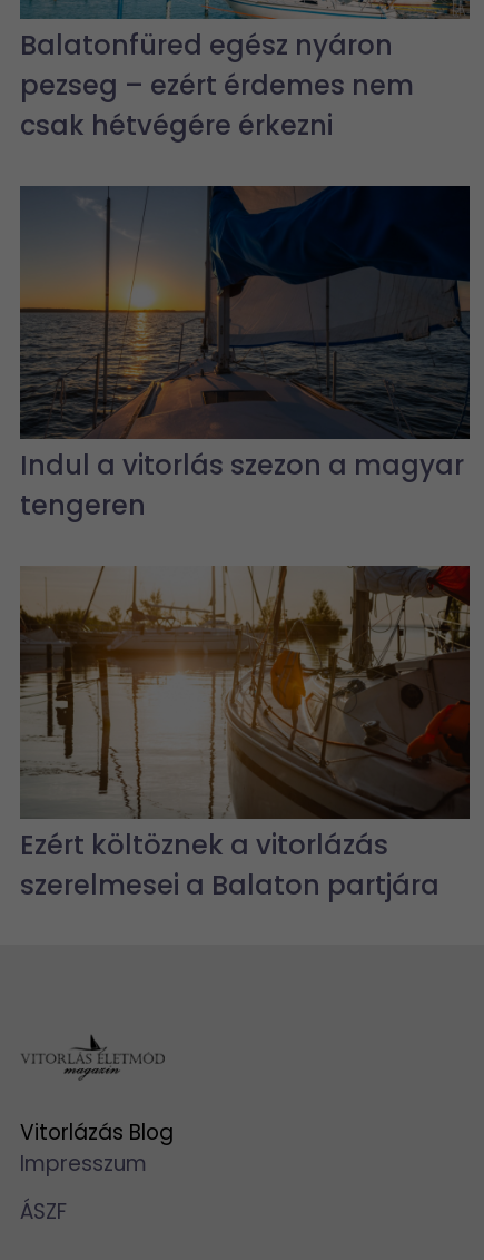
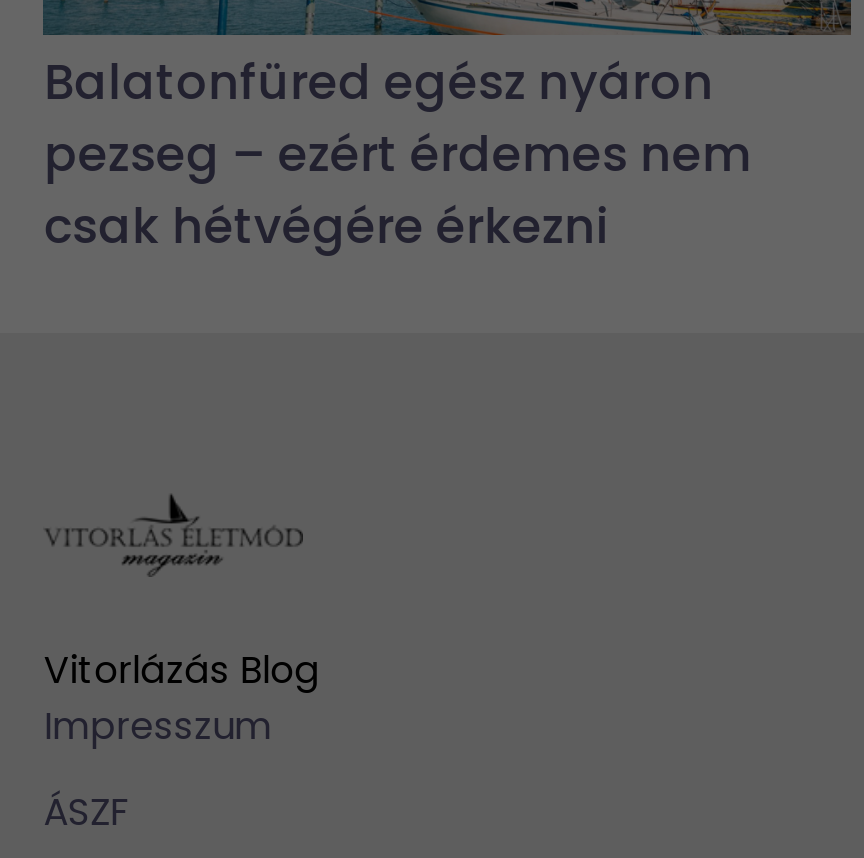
- [image]
- Indul a vitorlás szezon a magyar
- tengeren

- [image]
- Ezért költöznek a vitorlázás
- szerelmesei a Balaton partjára
